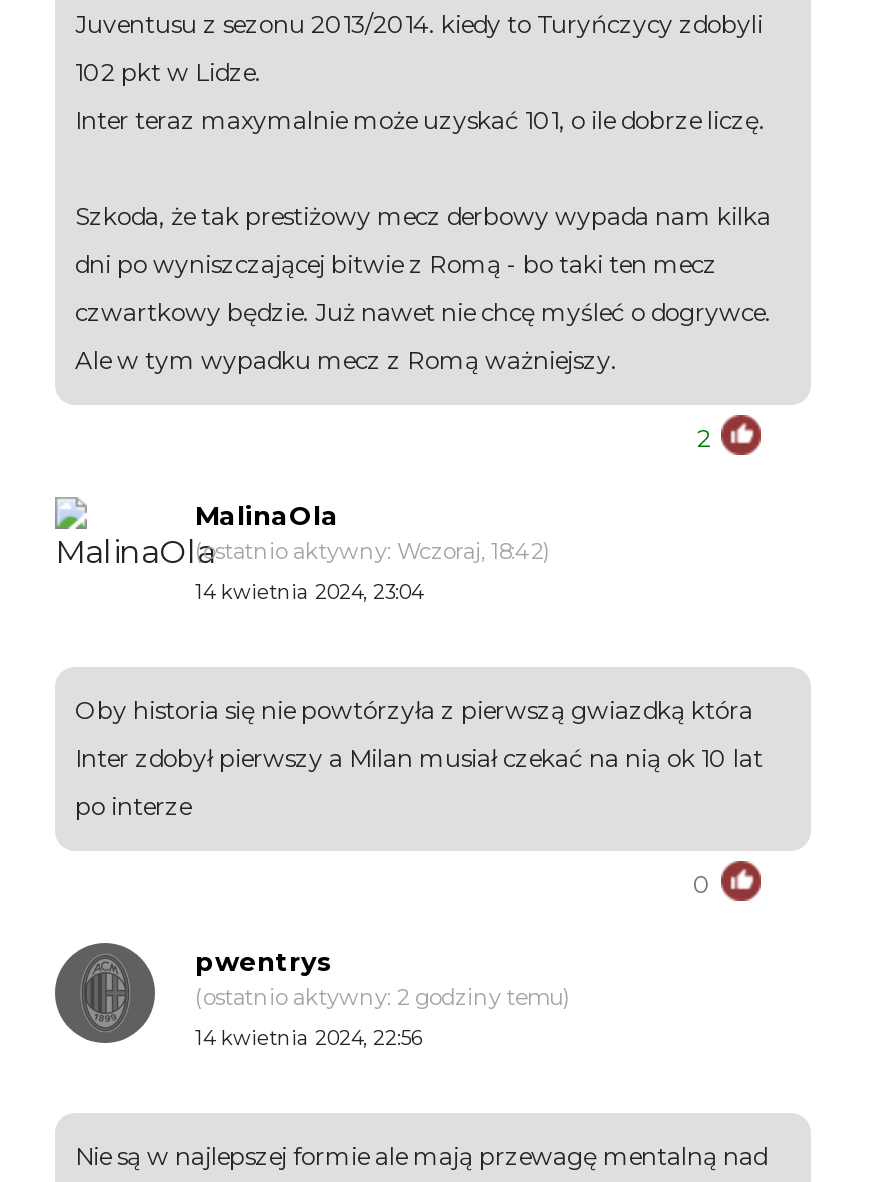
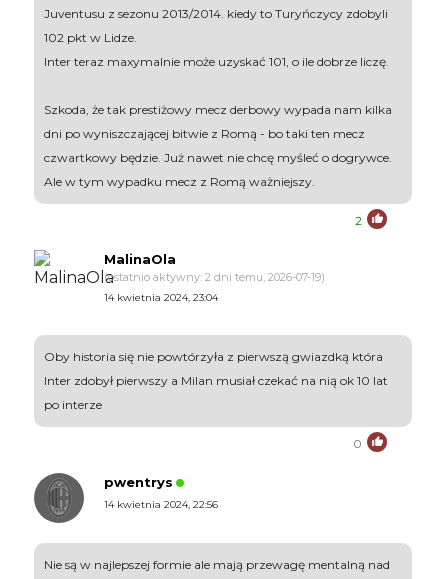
- (ostatnio aktywny: Wczoraj, 18:42)
+ (ostatnio aktywny: 2 dni temu, 2026-07-19)

- (ostatnio aktywny: 2 godziny temu)
